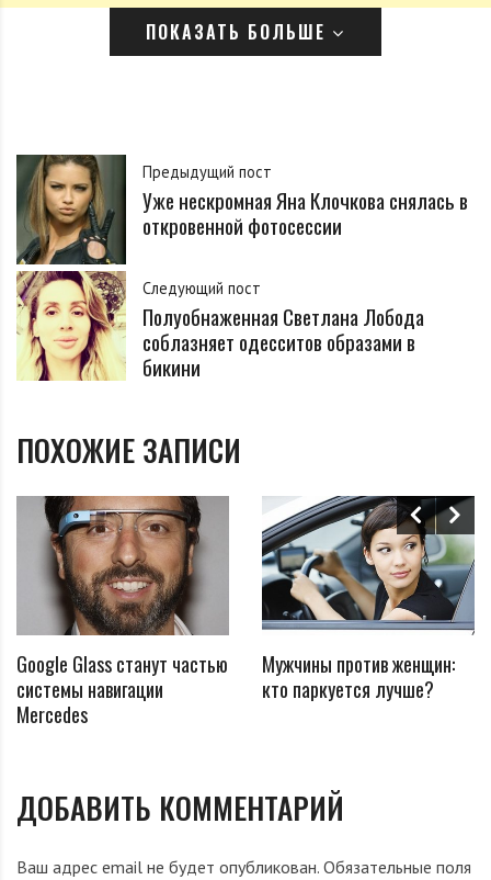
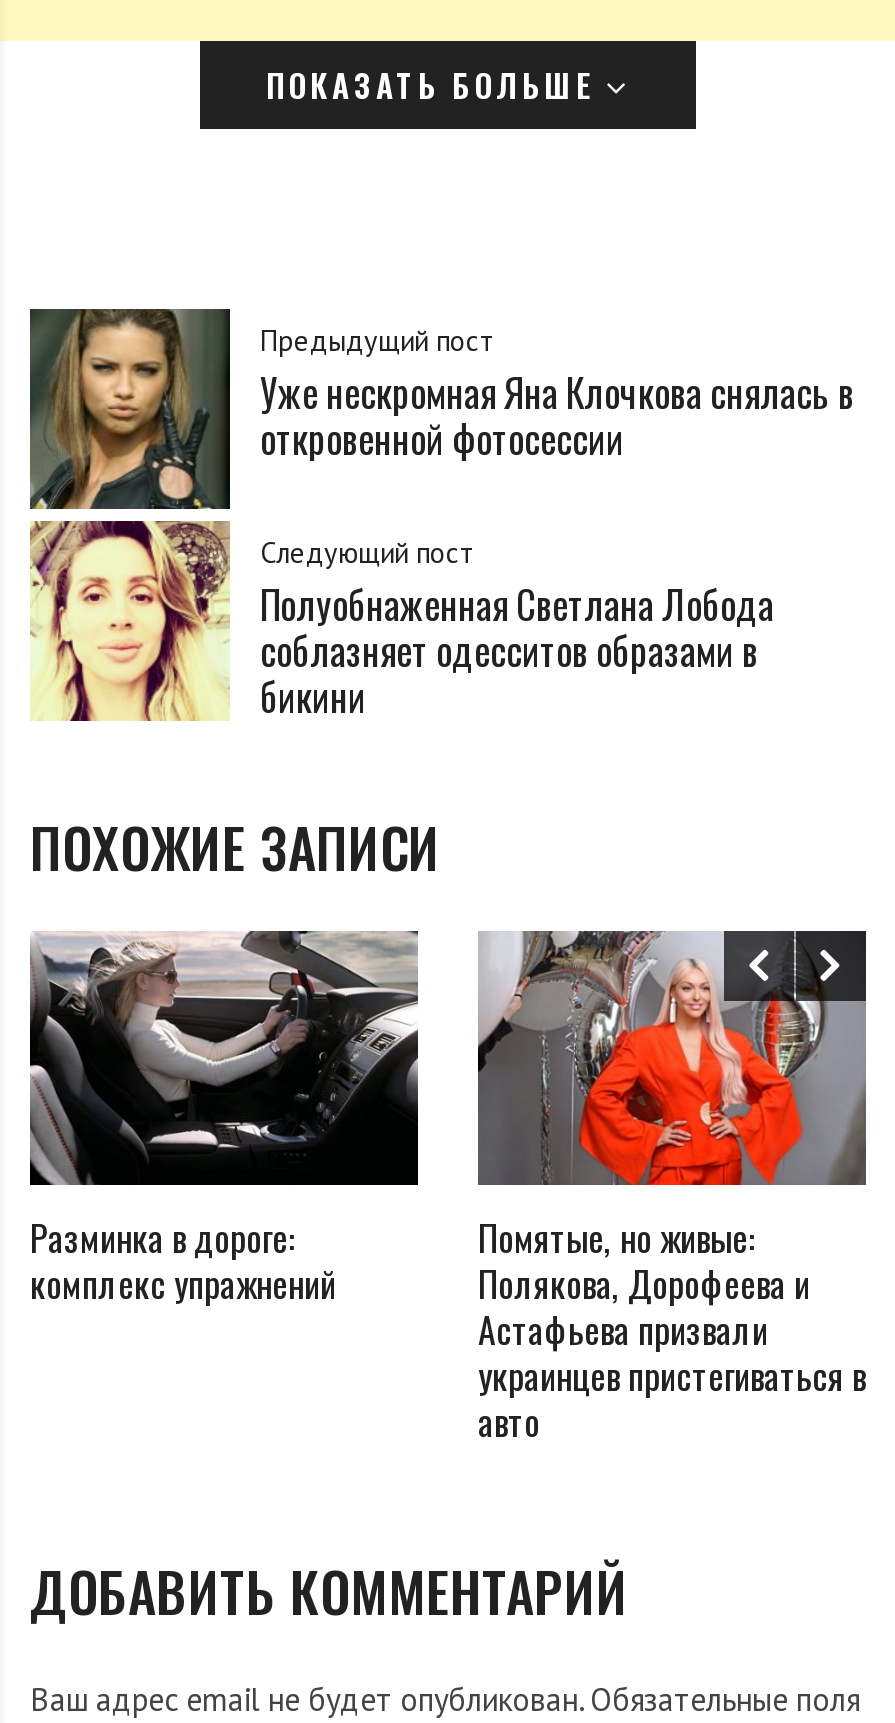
- [image]
- Google Glass станут частью
- системы навигации
- Mercedes
+ [image]
+ Разминка в дороге:
+ комплекс упражнений

- [image]
- Мужчины против женщин:
- кто паркуется лучше?
+ [image]
+ Помятые, но живые:
+ Полякова, Дорофеева и
+ Астафьева призвали
+ украинцев пристегиваться в
+ авто
